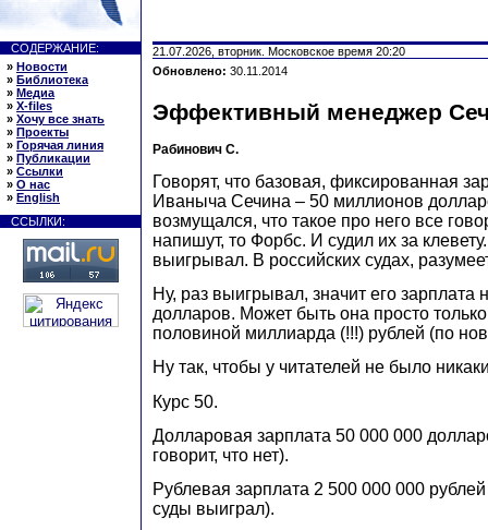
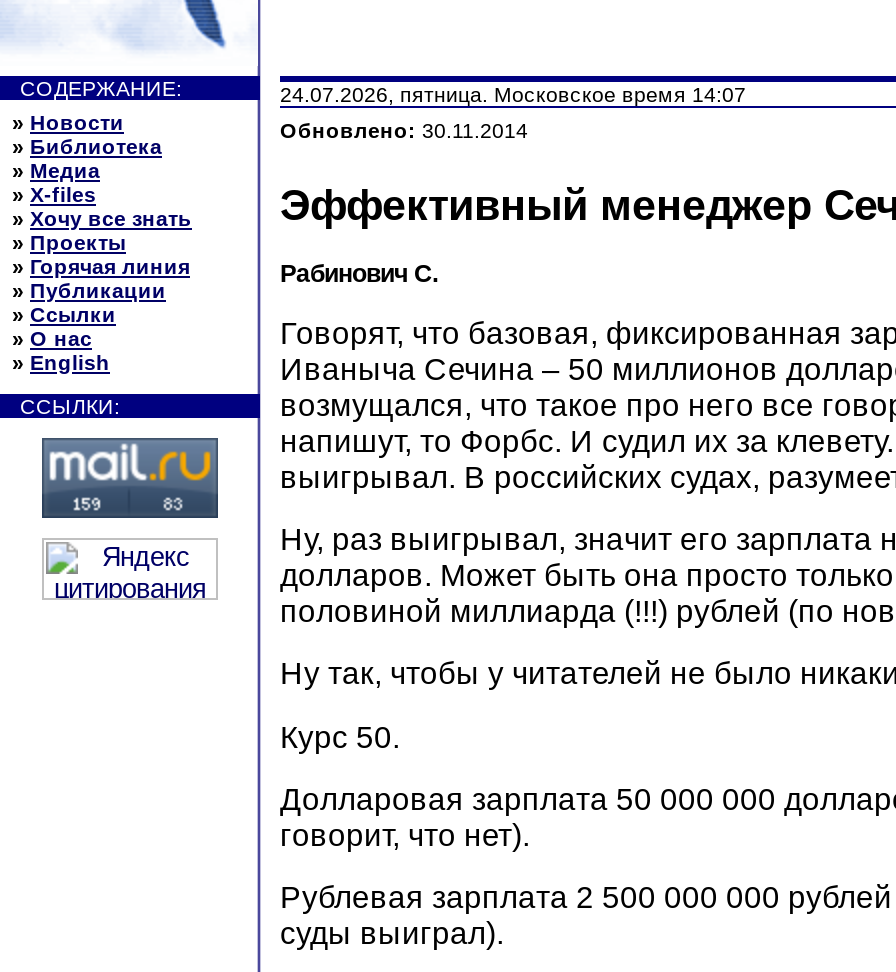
- 21.07.2026, вторник. Московское время 20:20
+ 24.07.2026, пятница. Московское время 14:07
